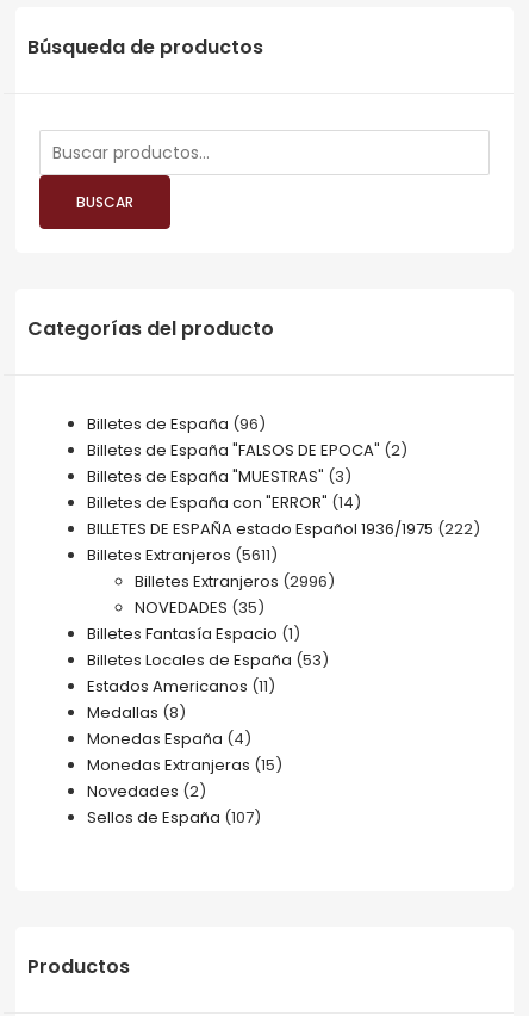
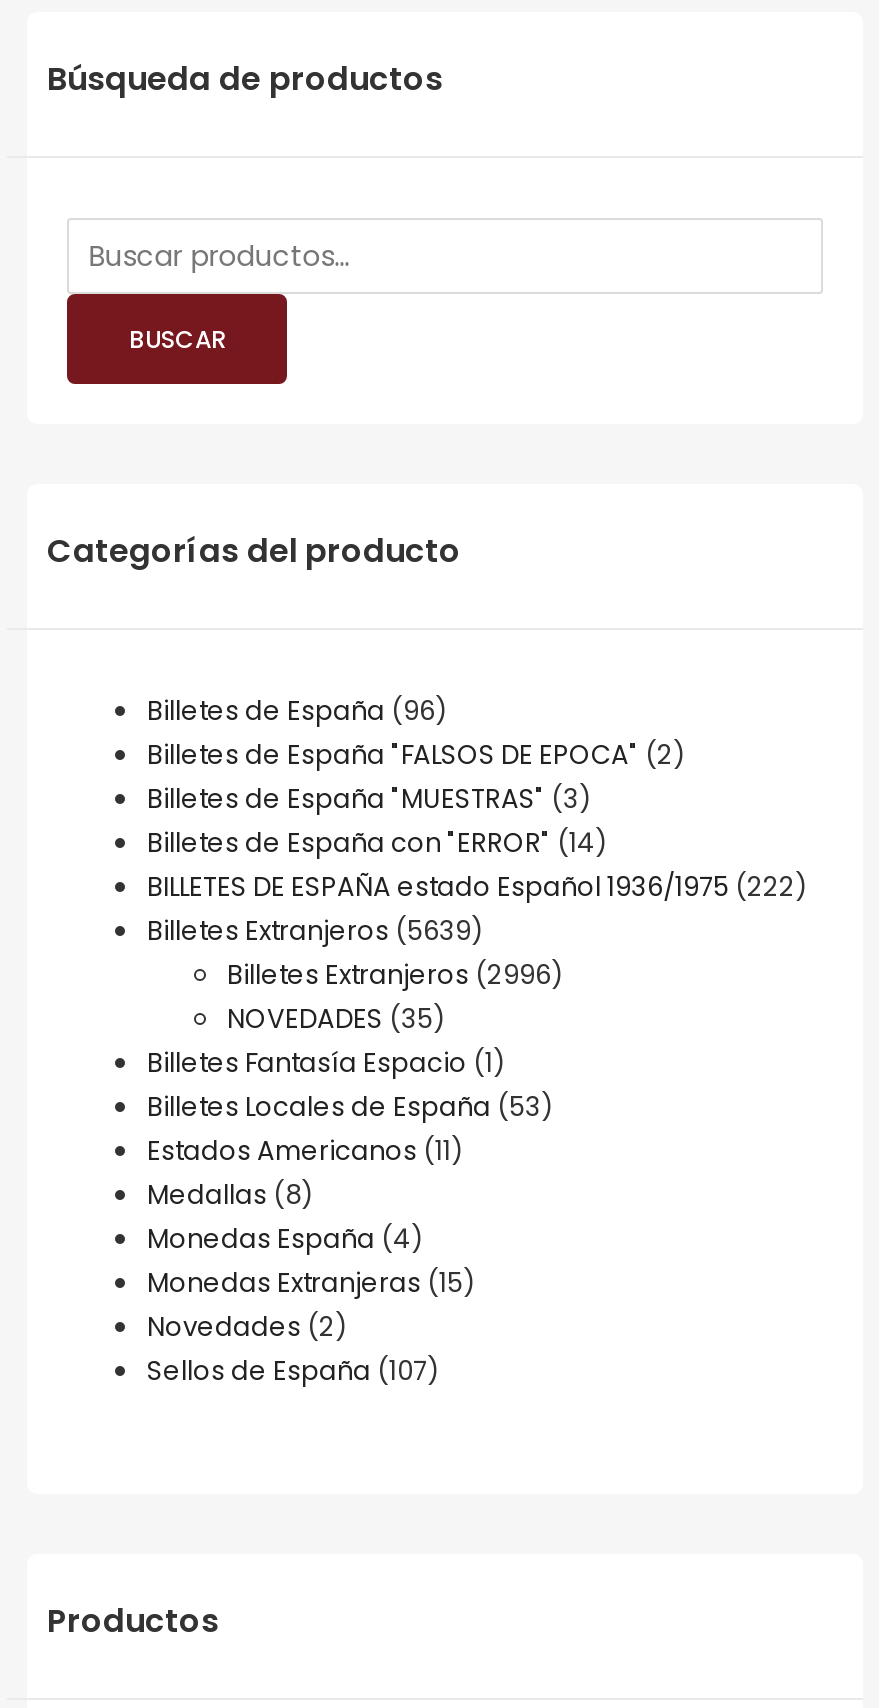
- Billetes Extranjeros (5611)
+ Billetes Extranjeros (5639)
